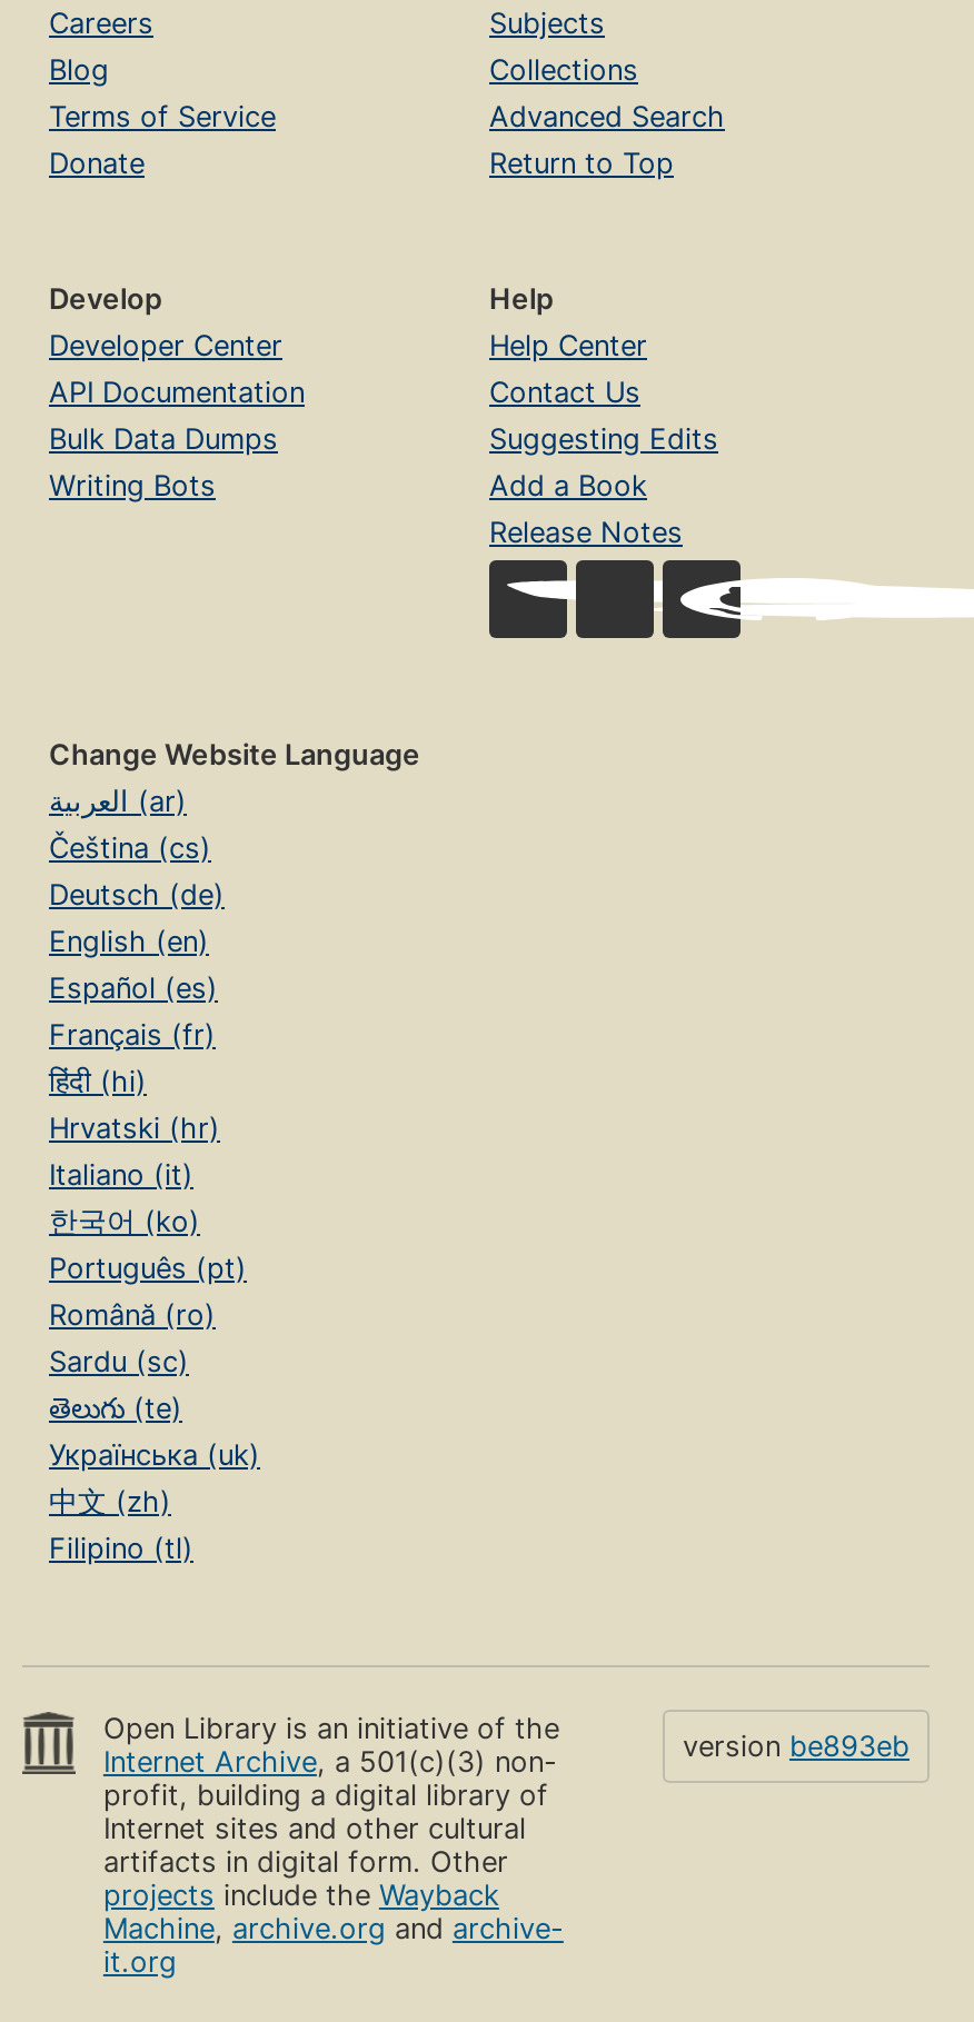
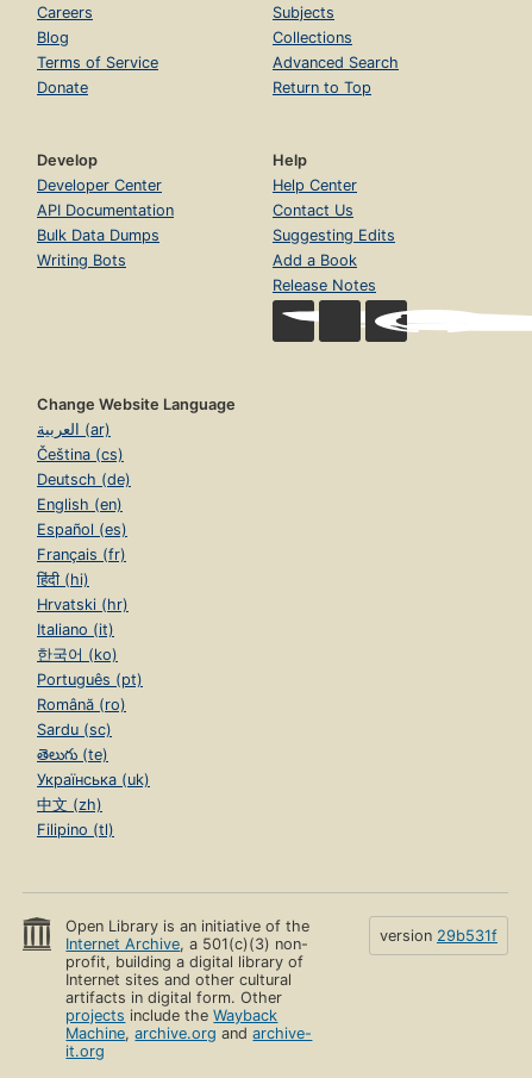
- version be893eb
+ version 29b531f
